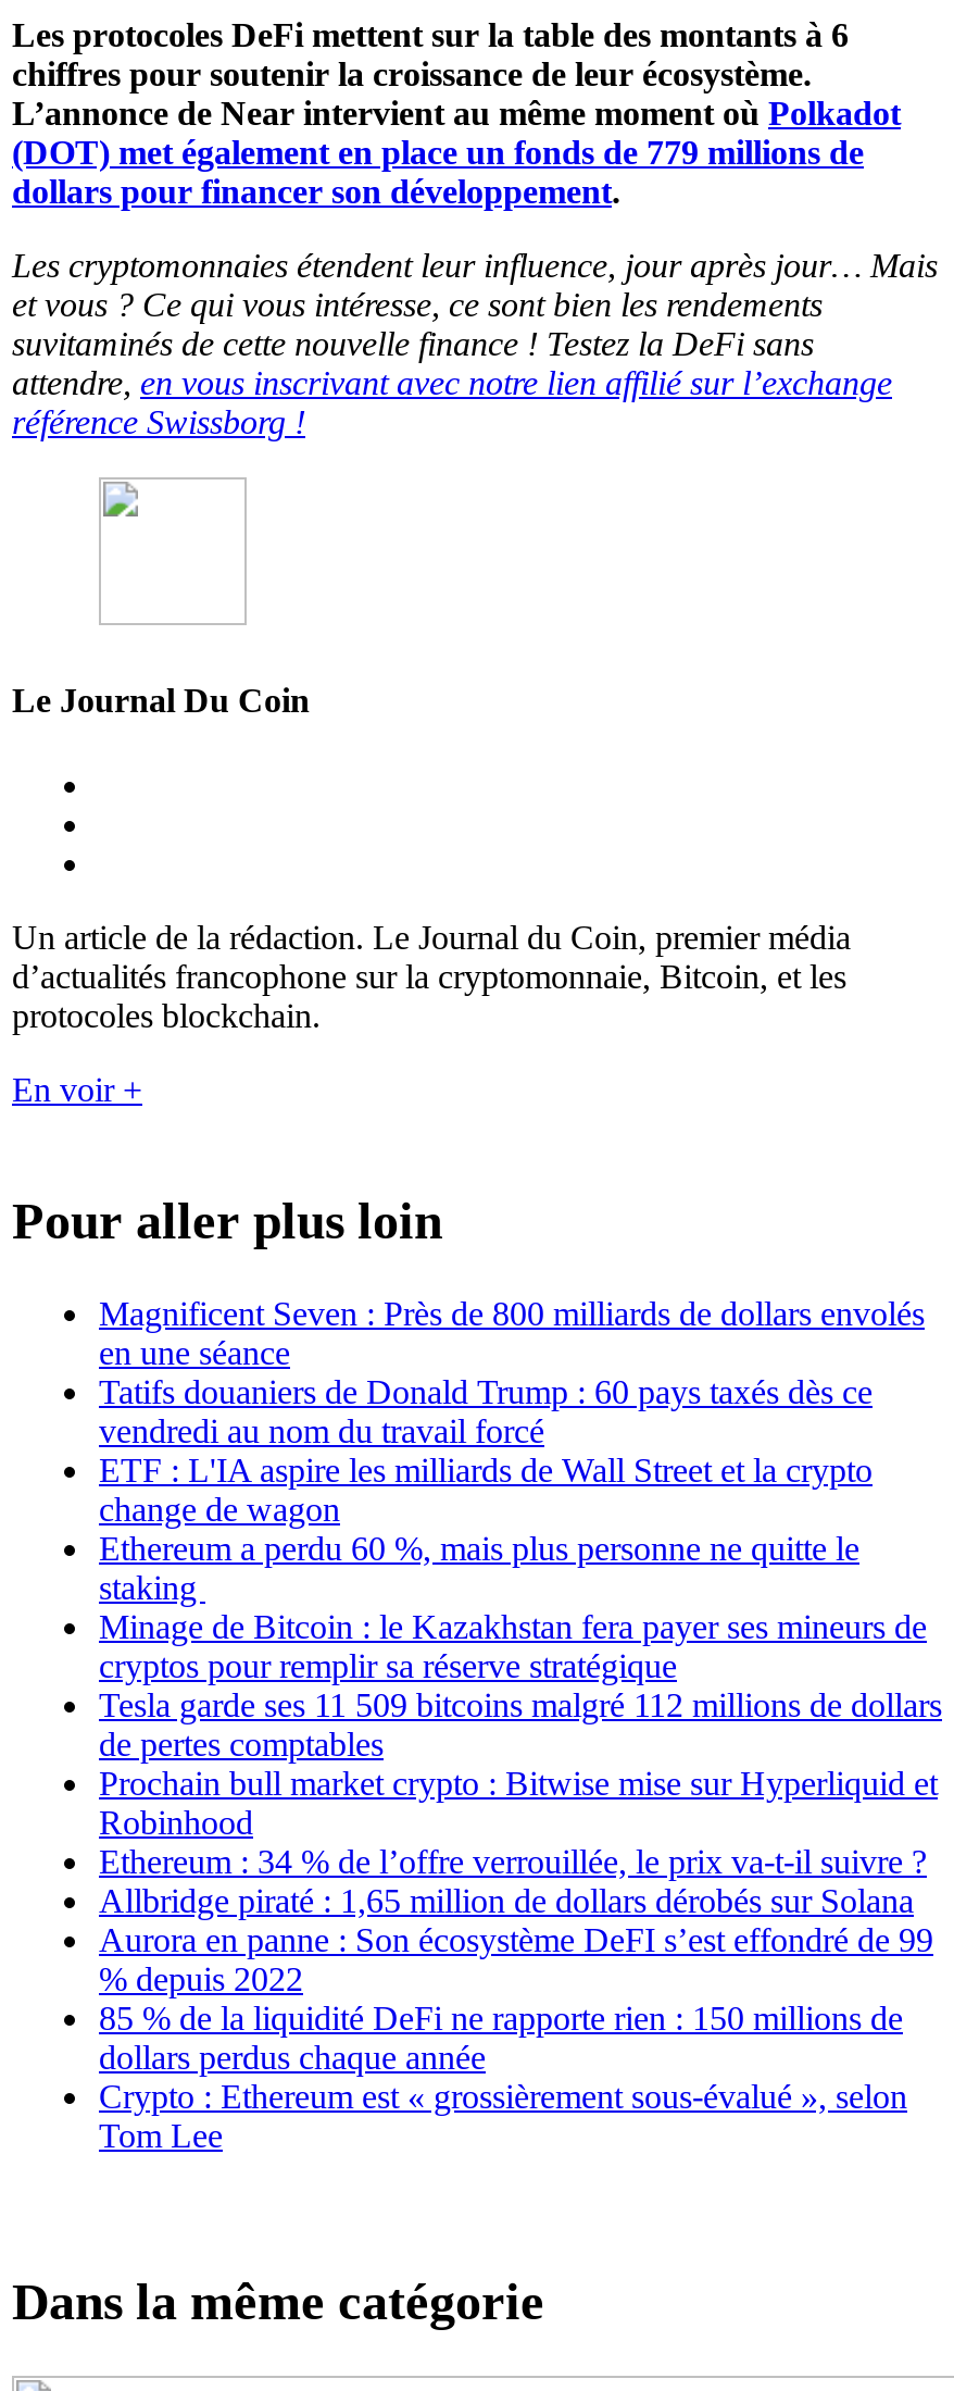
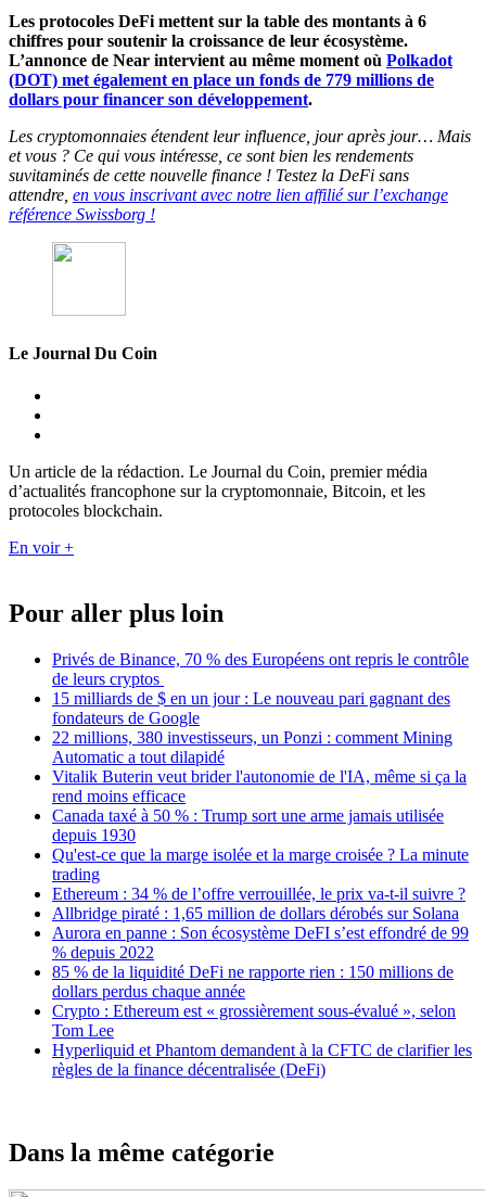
- Magnificent Seven : Près de 800 milliards de dollars envolés
- en une séance
- Tatifs douaniers de Donald Trump : 60 pays taxés dès ce
- vendredi au nom du travail forcé
- ETF : L'IA aspire les milliards de Wall Street et la crypto
- change de wagon
- Ethereum a perdu 60 %, mais plus personne ne quitte le
- staking
- Minage de Bitcoin : le Kazakhstan fera payer ses mineurs de
- cryptos pour remplir sa réserve stratégique
- Tesla garde ses 11 509 bitcoins malgré 112 millions de dollars
- de pertes comptables
- Prochain bull market crypto : Bitwise mise sur Hyperliquid et
- Robinhood
+ Privés de Binance, 70 % des Européens ont repris le contrôle
+ de leurs cryptos
+ 15 milliards de $ en un jour : Le nouveau pari gagnant des
+ fondateurs de Google
+ 22 millions, 380 investisseurs, un Ponzi : comment Mining
+ Automatic a tout dilapidé
+ Vitalik Buterin veut brider l'autonomie de l'IA, même si ça la
+ rend moins efficace
+ Canada taxé à 50 % : Trump sort une arme jamais utilisée
+ depuis 1930
+ Qu'est-ce que la marge isolée et la marge croisée ? La minute
+ trading

moved up: Ethereum : 34 % de l’offre verrouillée, le prix va-t-il suivre ? | Allbridge piraté : 1,65 million de dollars dérobés sur Solana | Aurora en panne : Son écosystème DeFI s’est effondré de 99 | % depuis 2022 | 85 % de la liquidité DeFi ne rapporte rien : 150 millions de | dollars perdus chaque année | Crypto : Ethereum est « grossièrement sous-évalué », selon | Tom Lee

+ Hyperliquid et Phantom demandent à la CFTC de clarifier les
+ règles de la finance décentralisée (DeFi)
